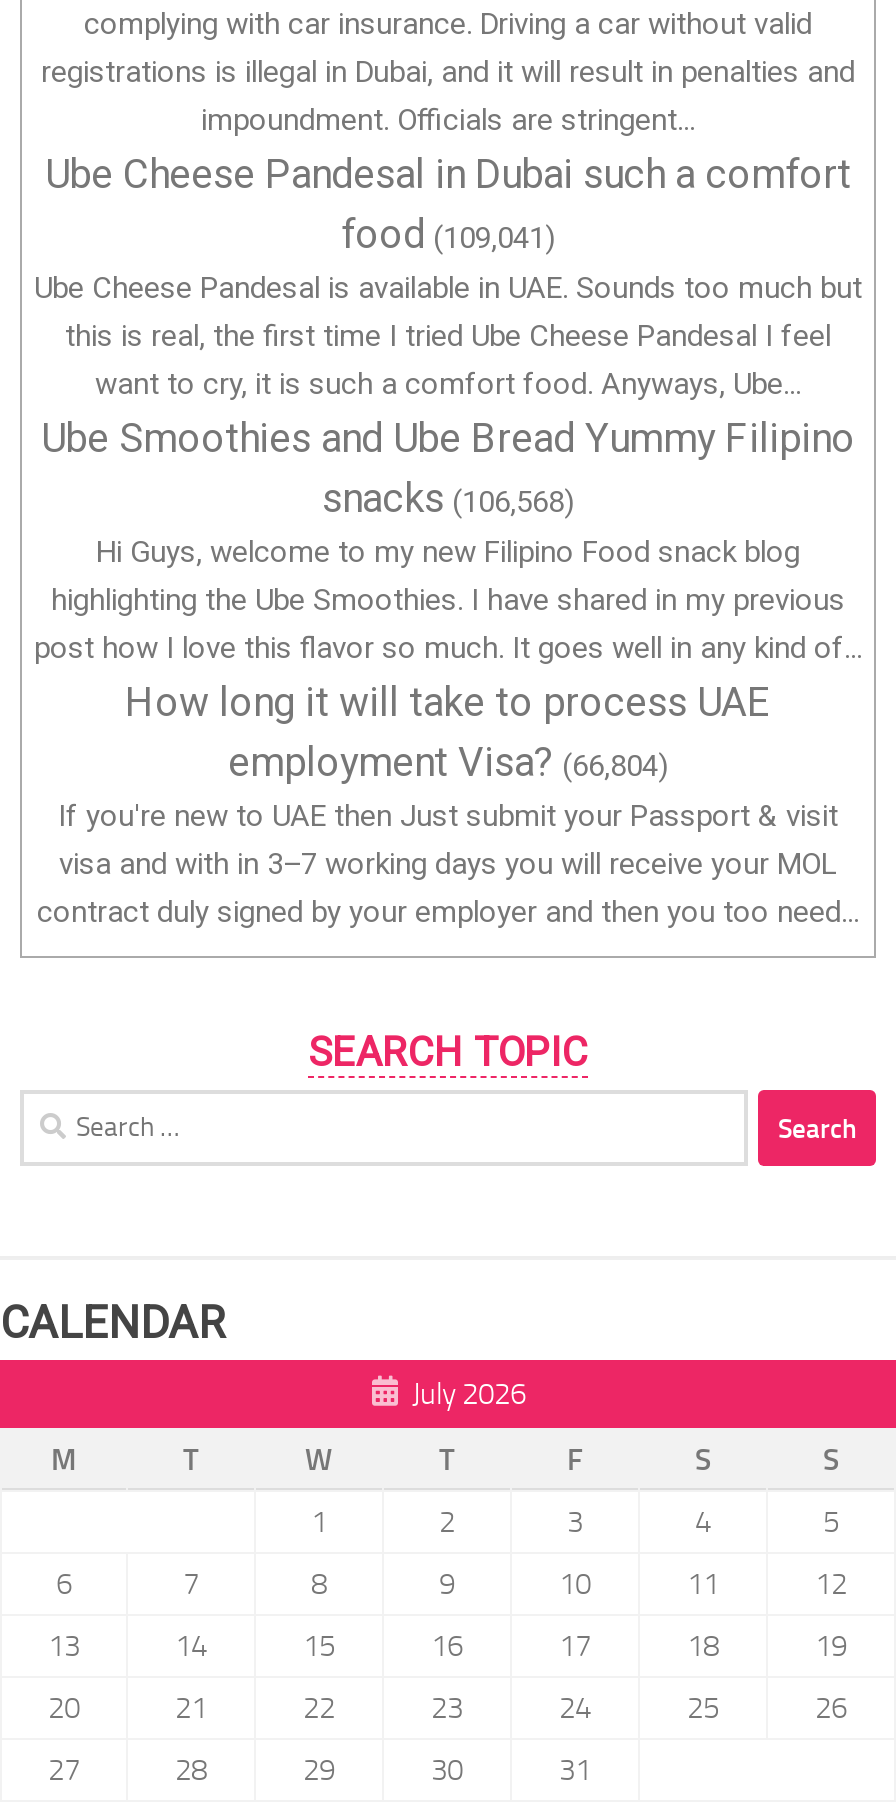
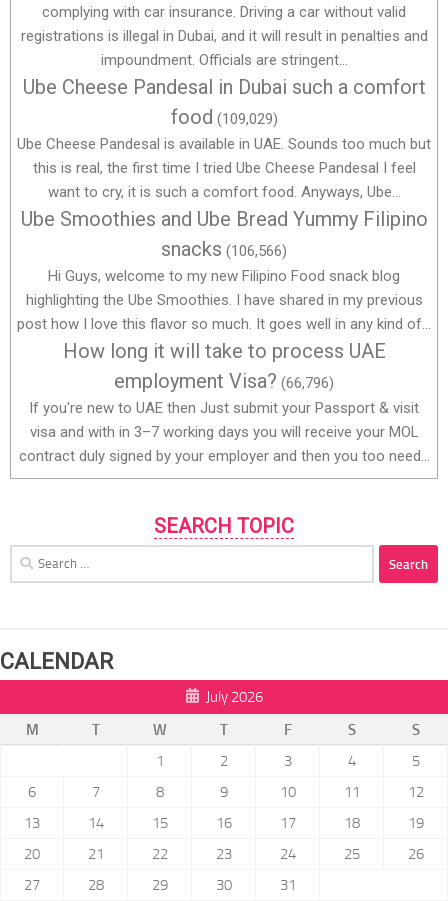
- food (109,041)
+ food (109,029)

- snacks (106,568)
+ snacks (106,566)

- employment Visa? (66,804)
+ employment Visa? (66,796)
